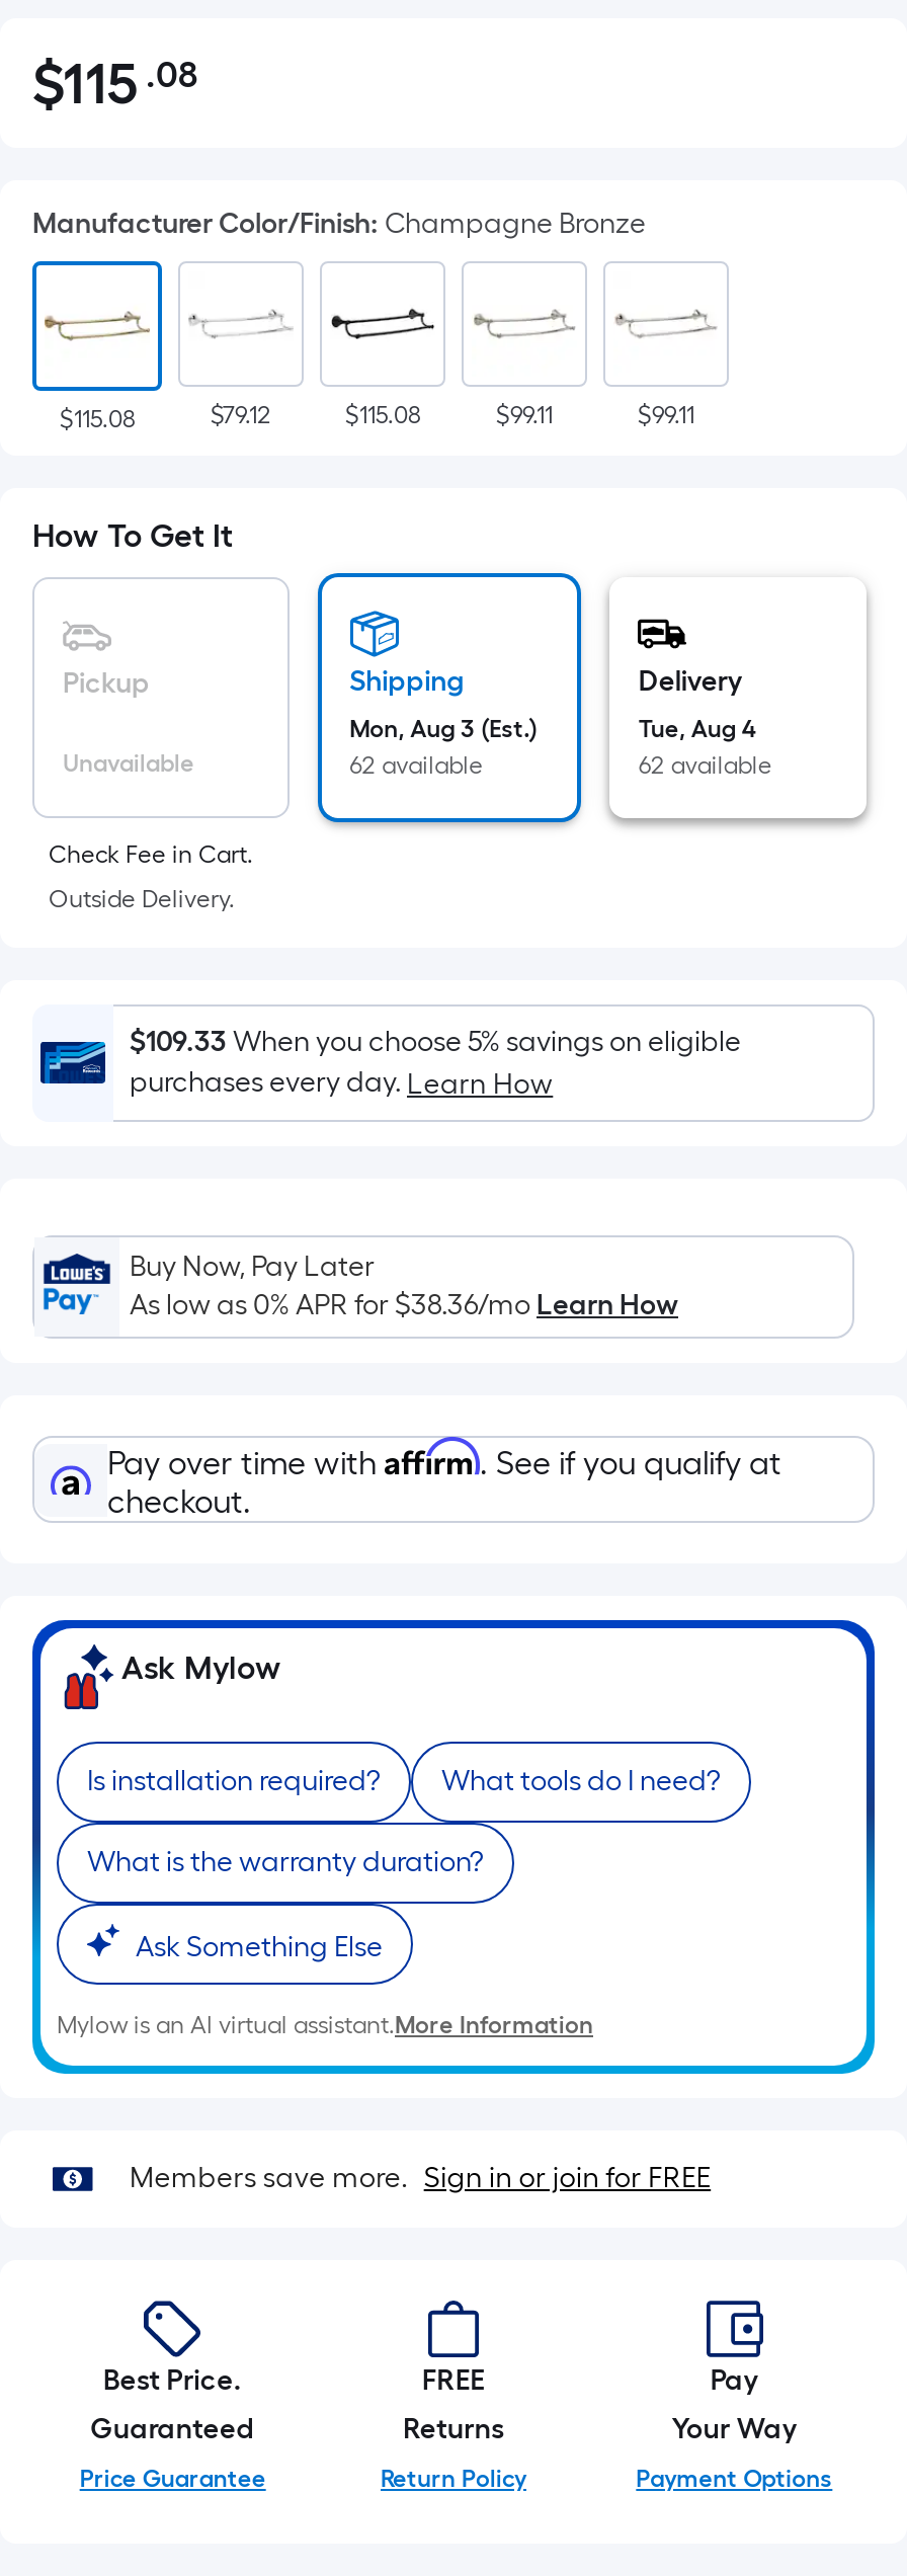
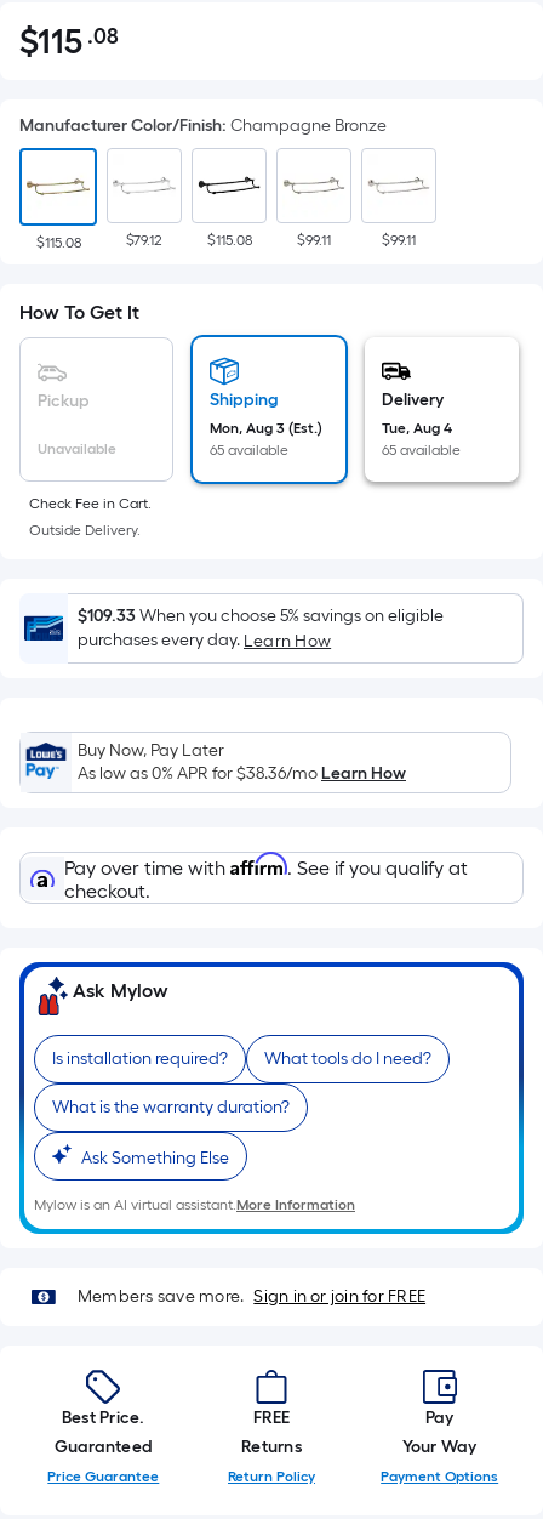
- 62 available
+ 65 available

- 62 available
+ 65 available
